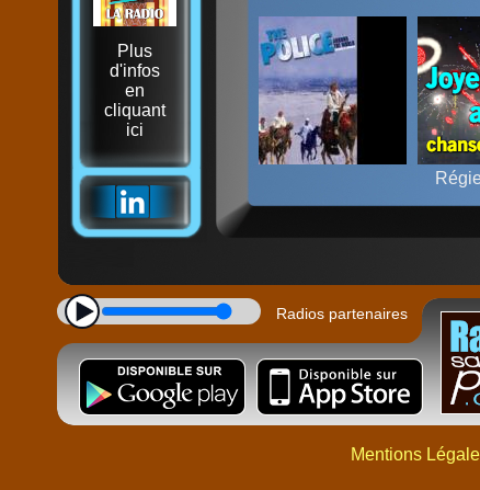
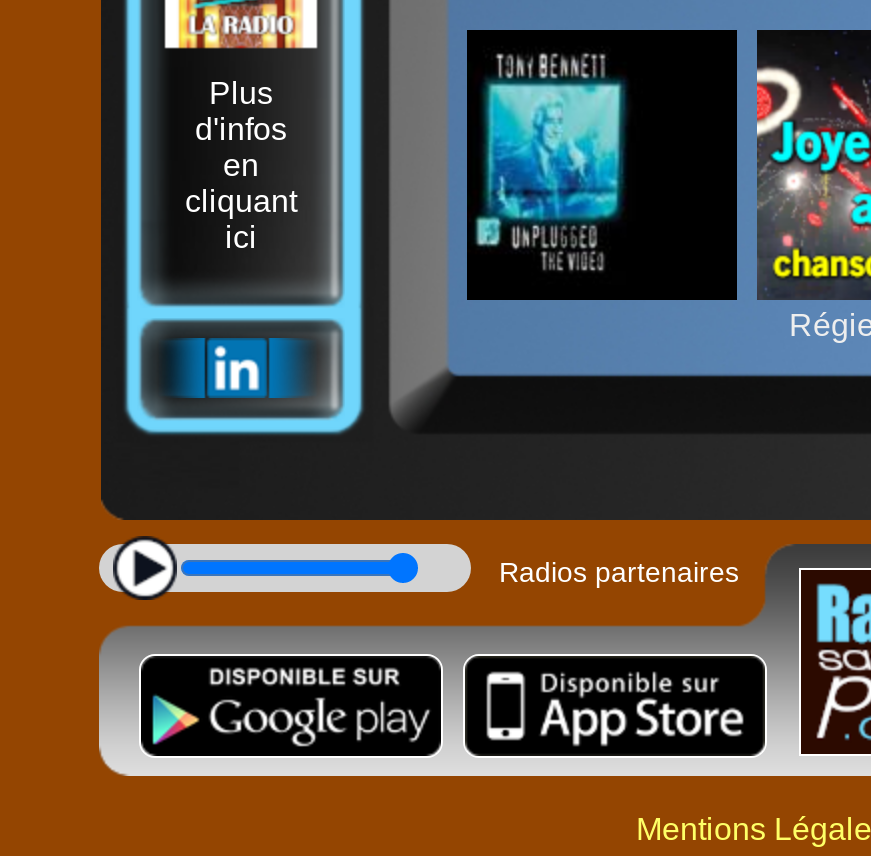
- [image]
+ [image]
